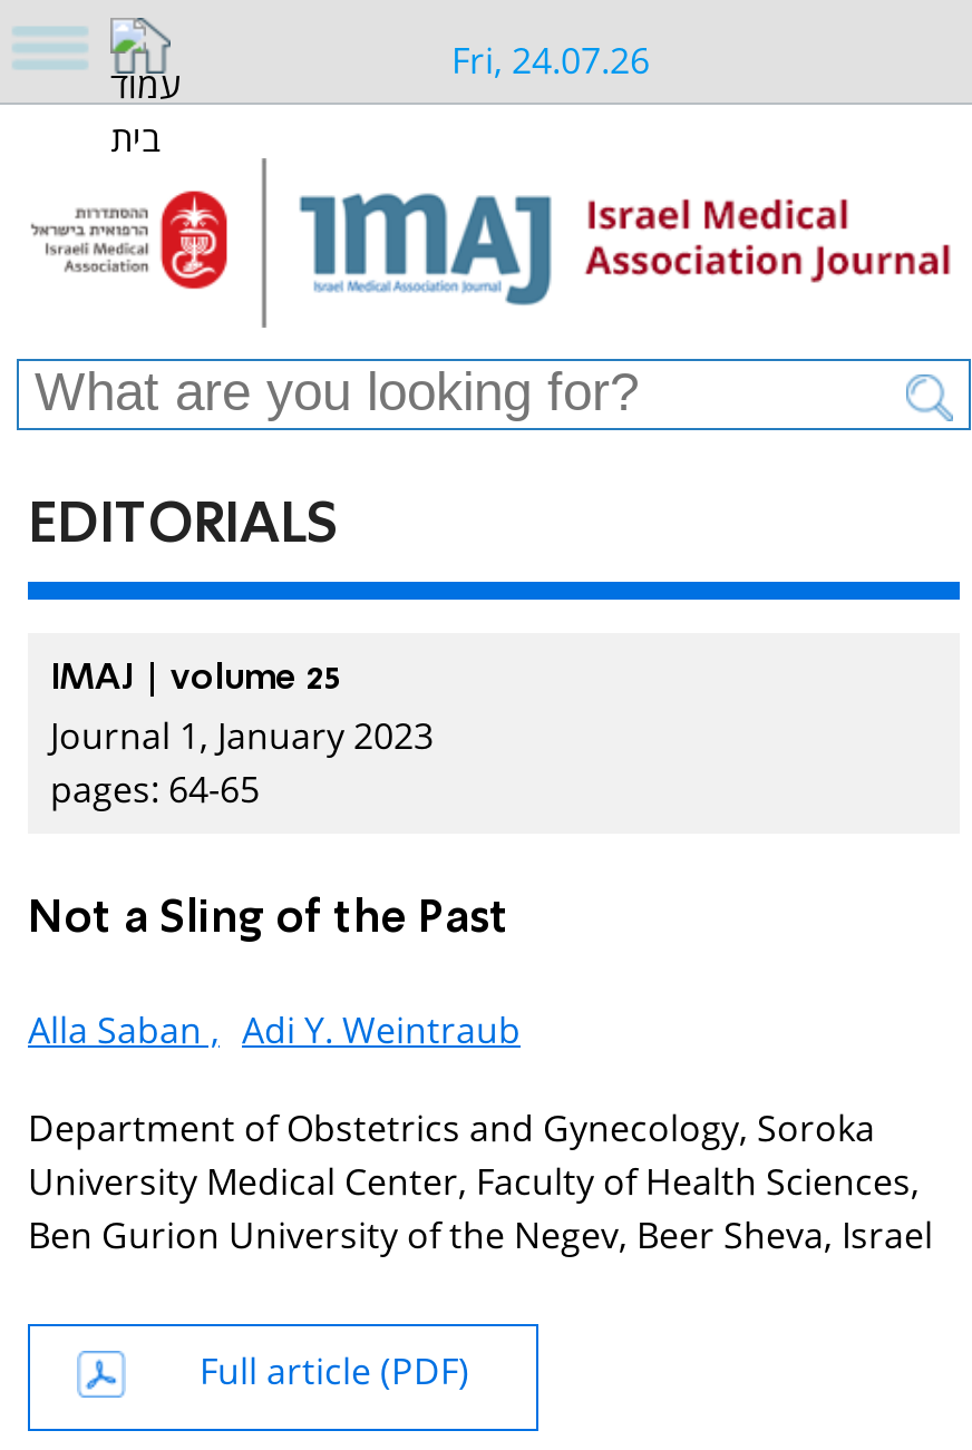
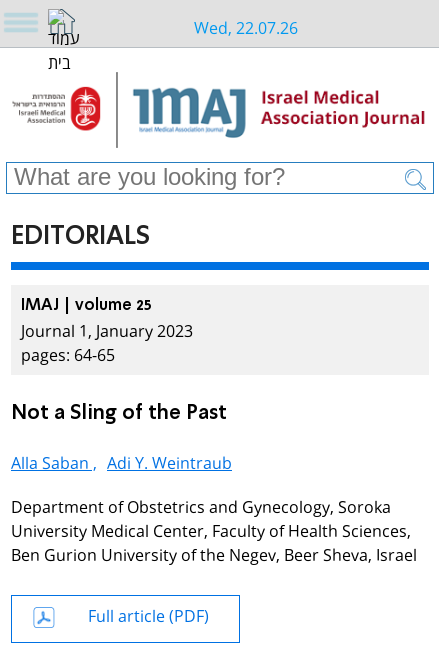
- Fri, 24.07.26
+ Wed, 22.07.26
